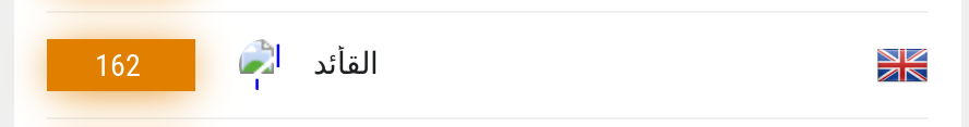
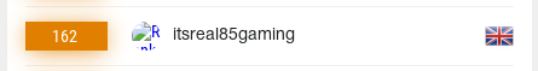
- القأئد
+ itsreal85gaming
